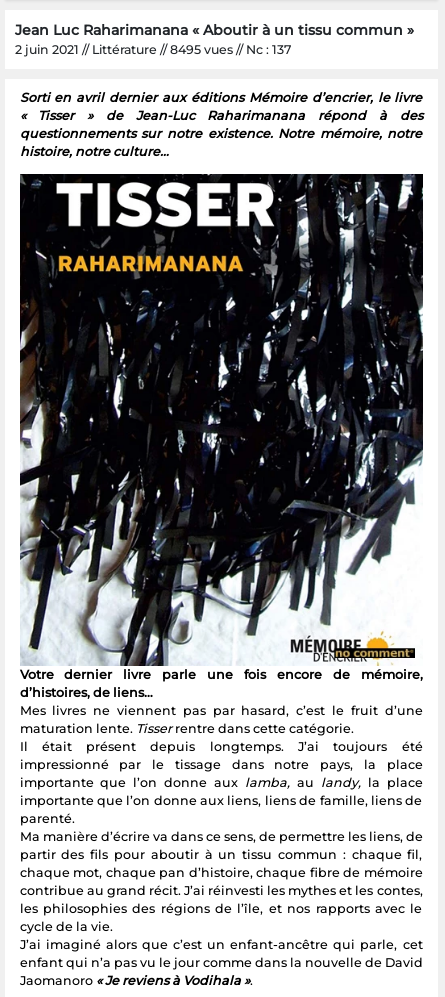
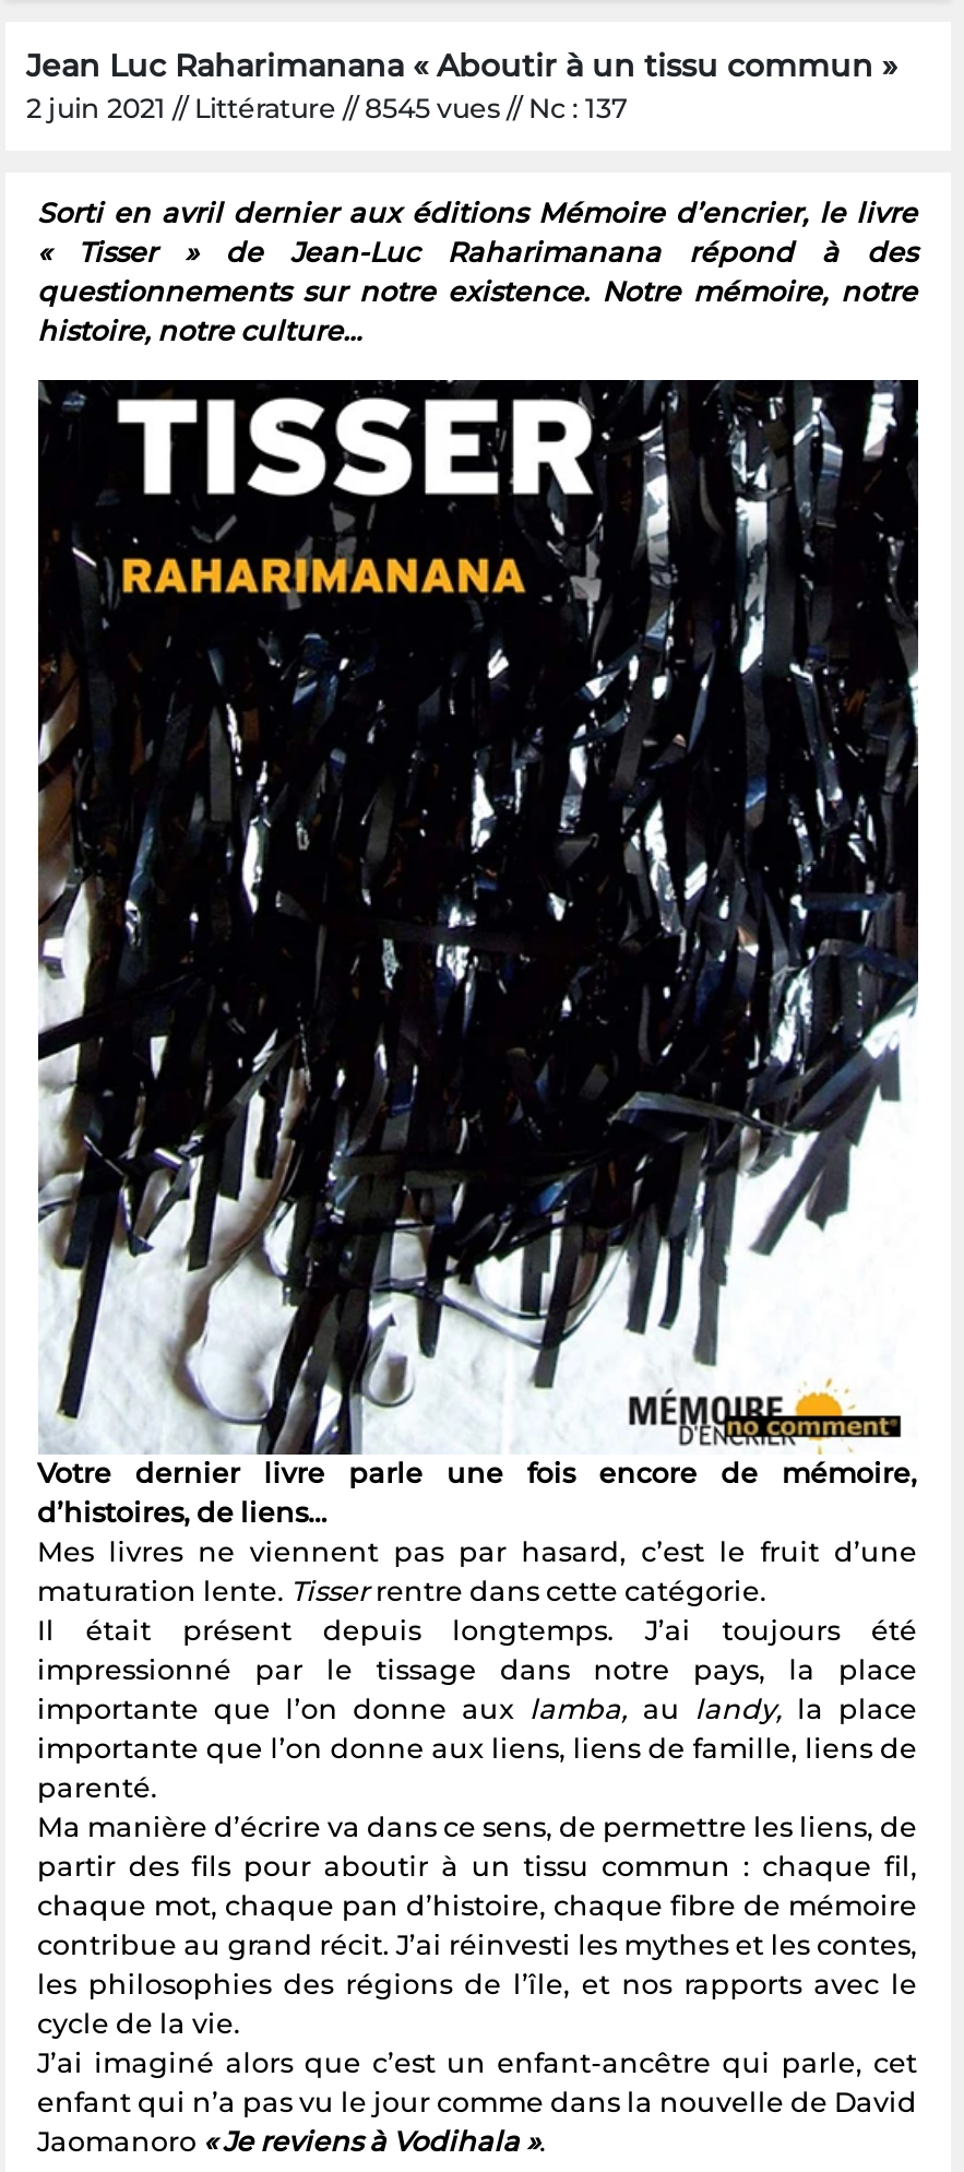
- 2 juin 2021 // Littérature // 8495 vues // Nc : 137
+ 2 juin 2021 // Littérature // 8545 vues // Nc : 137
